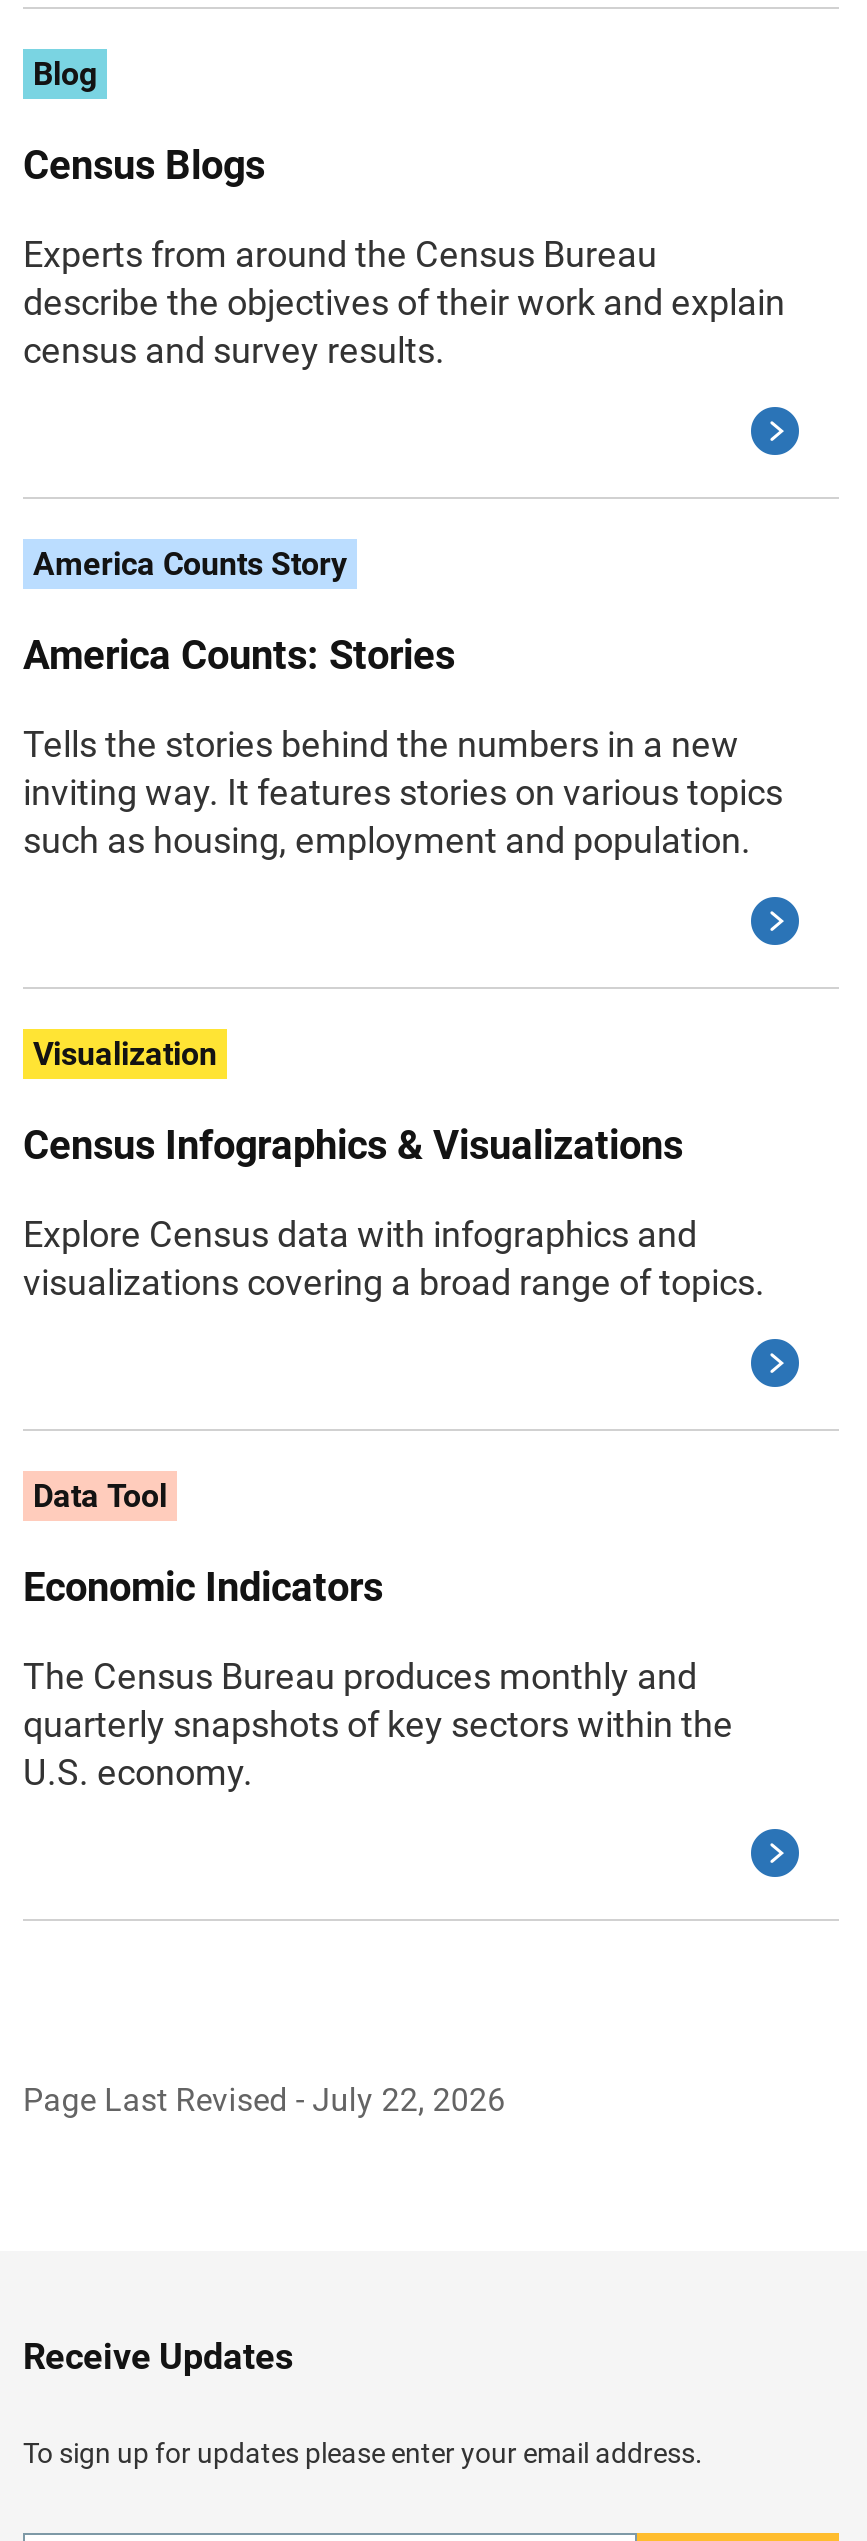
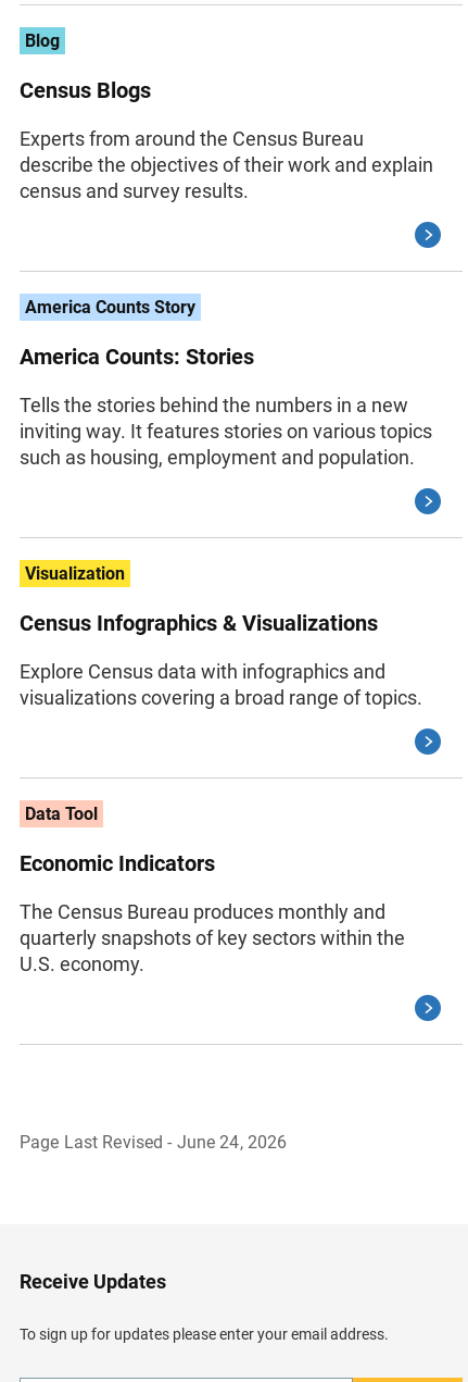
- Page Last Revised - July 22, 2026
+ Page Last Revised - June 24, 2026
